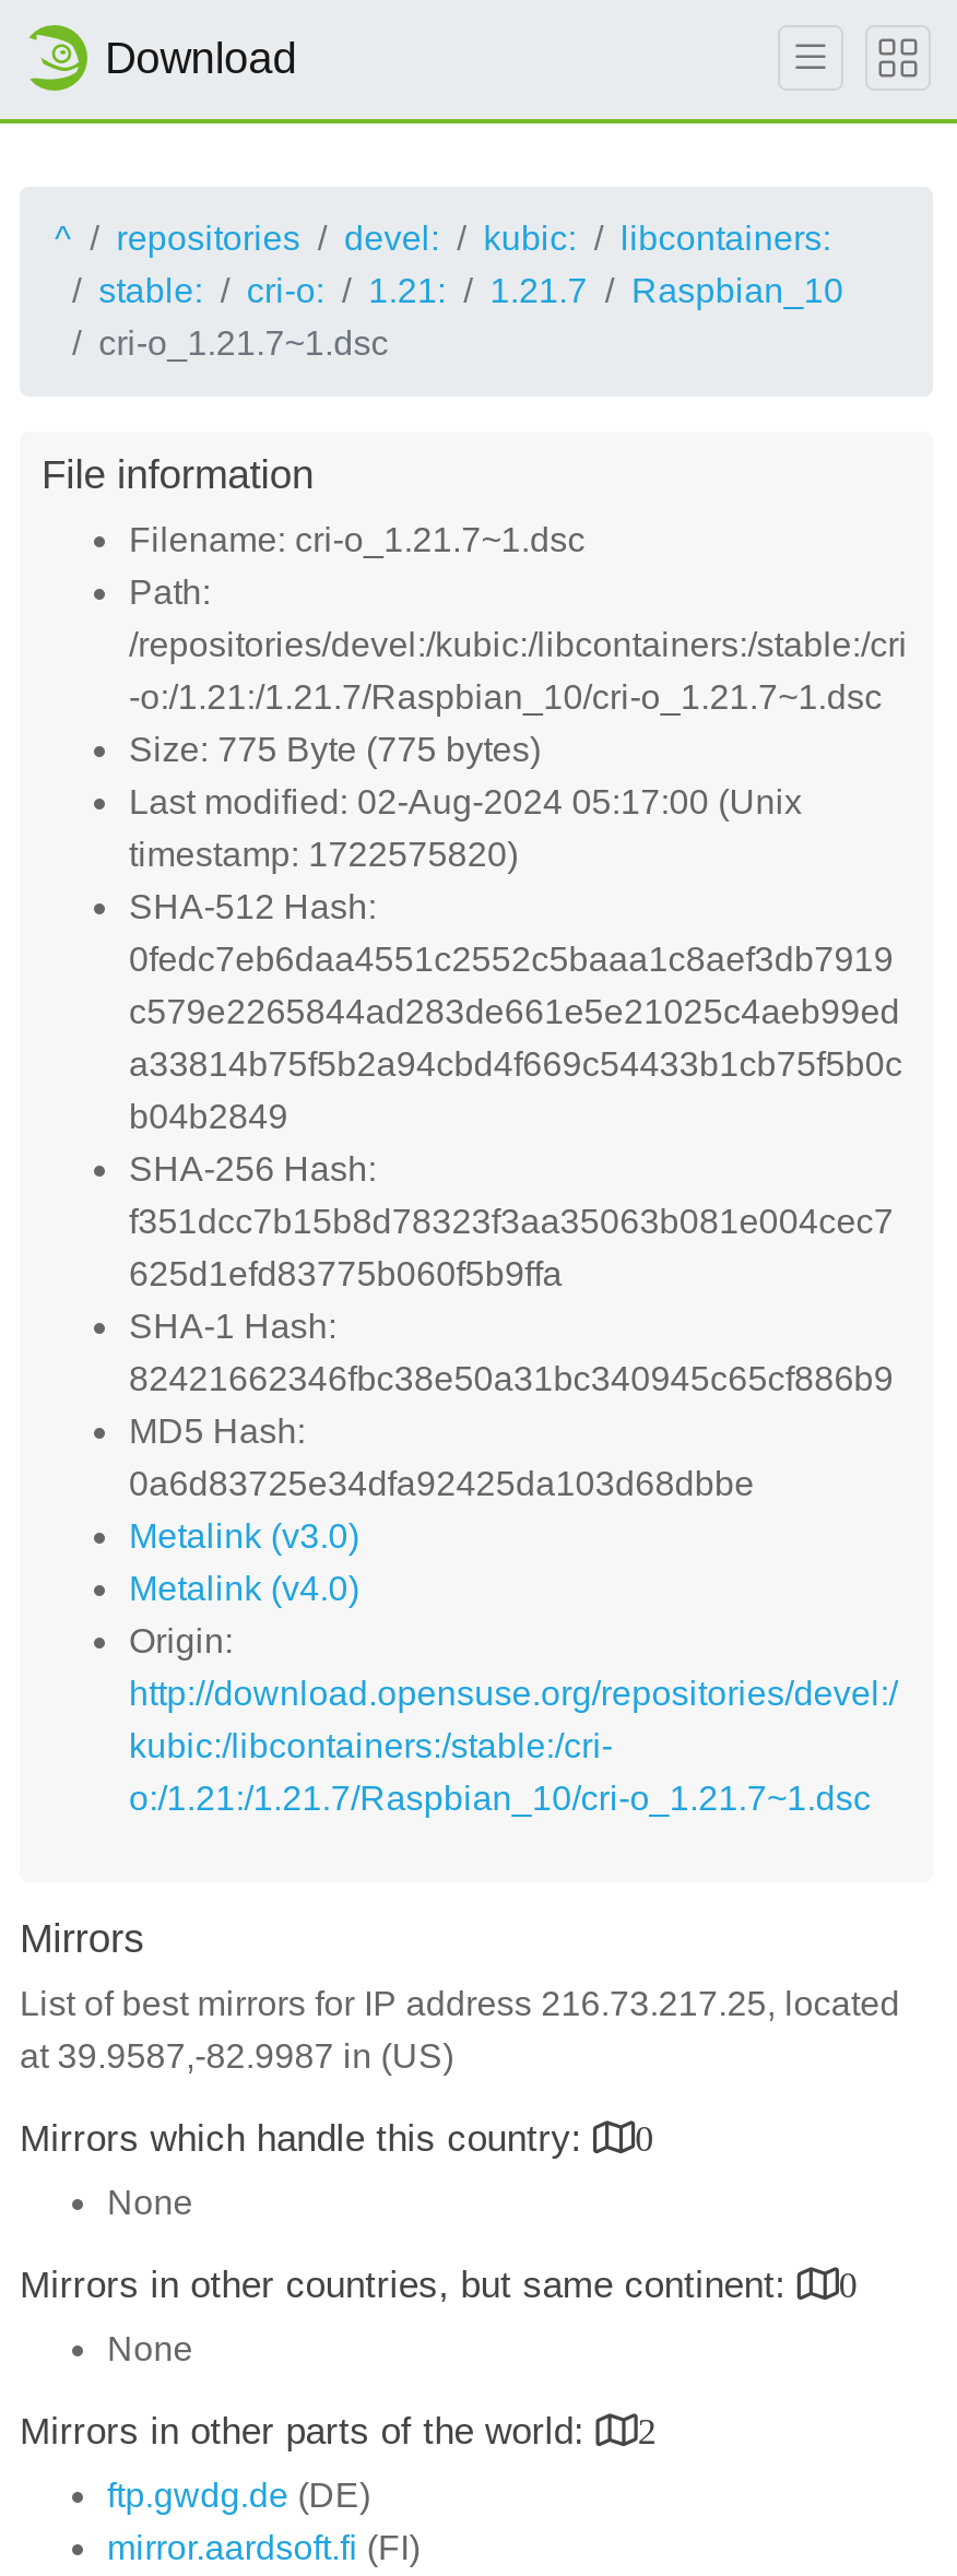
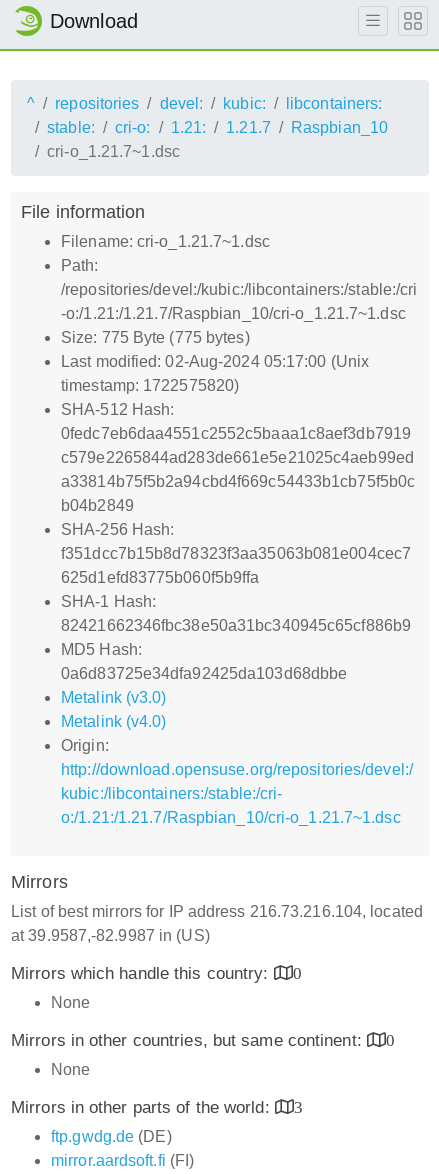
- List of best mirrors for IP address 216.73.217.25, located
+ List of best mirrors for IP address 216.73.216.104, located

- Mirrors in other parts of the world: 2
+ Mirrors in other parts of the world: 3
